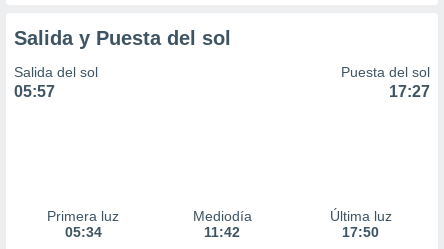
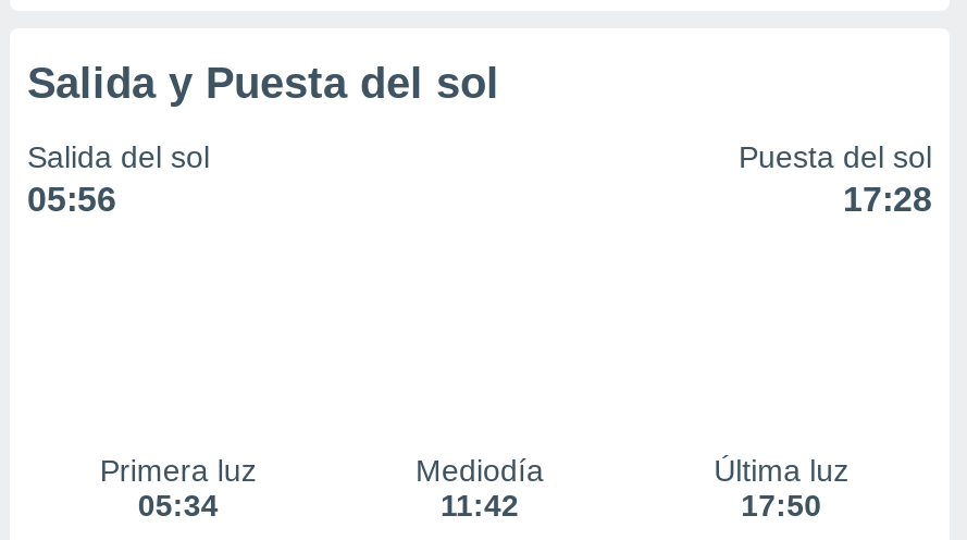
- 05:57
+ 05:56

- 17:27
+ 17:28
